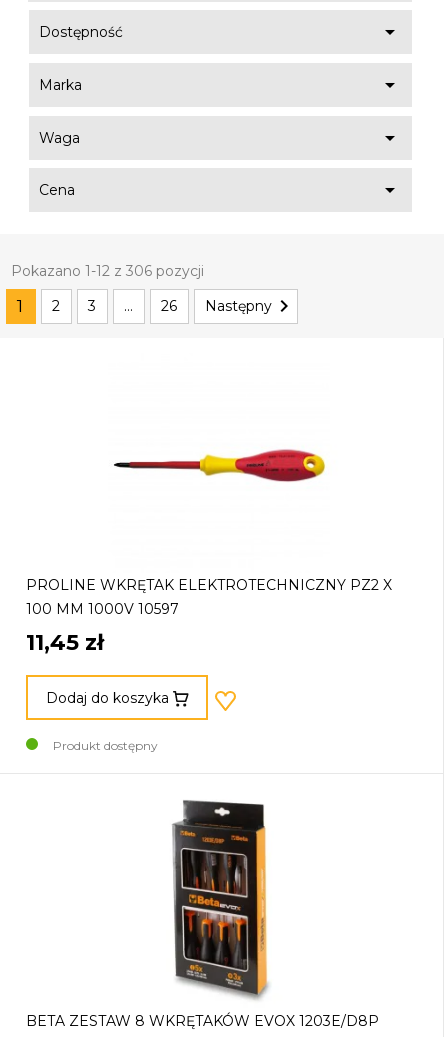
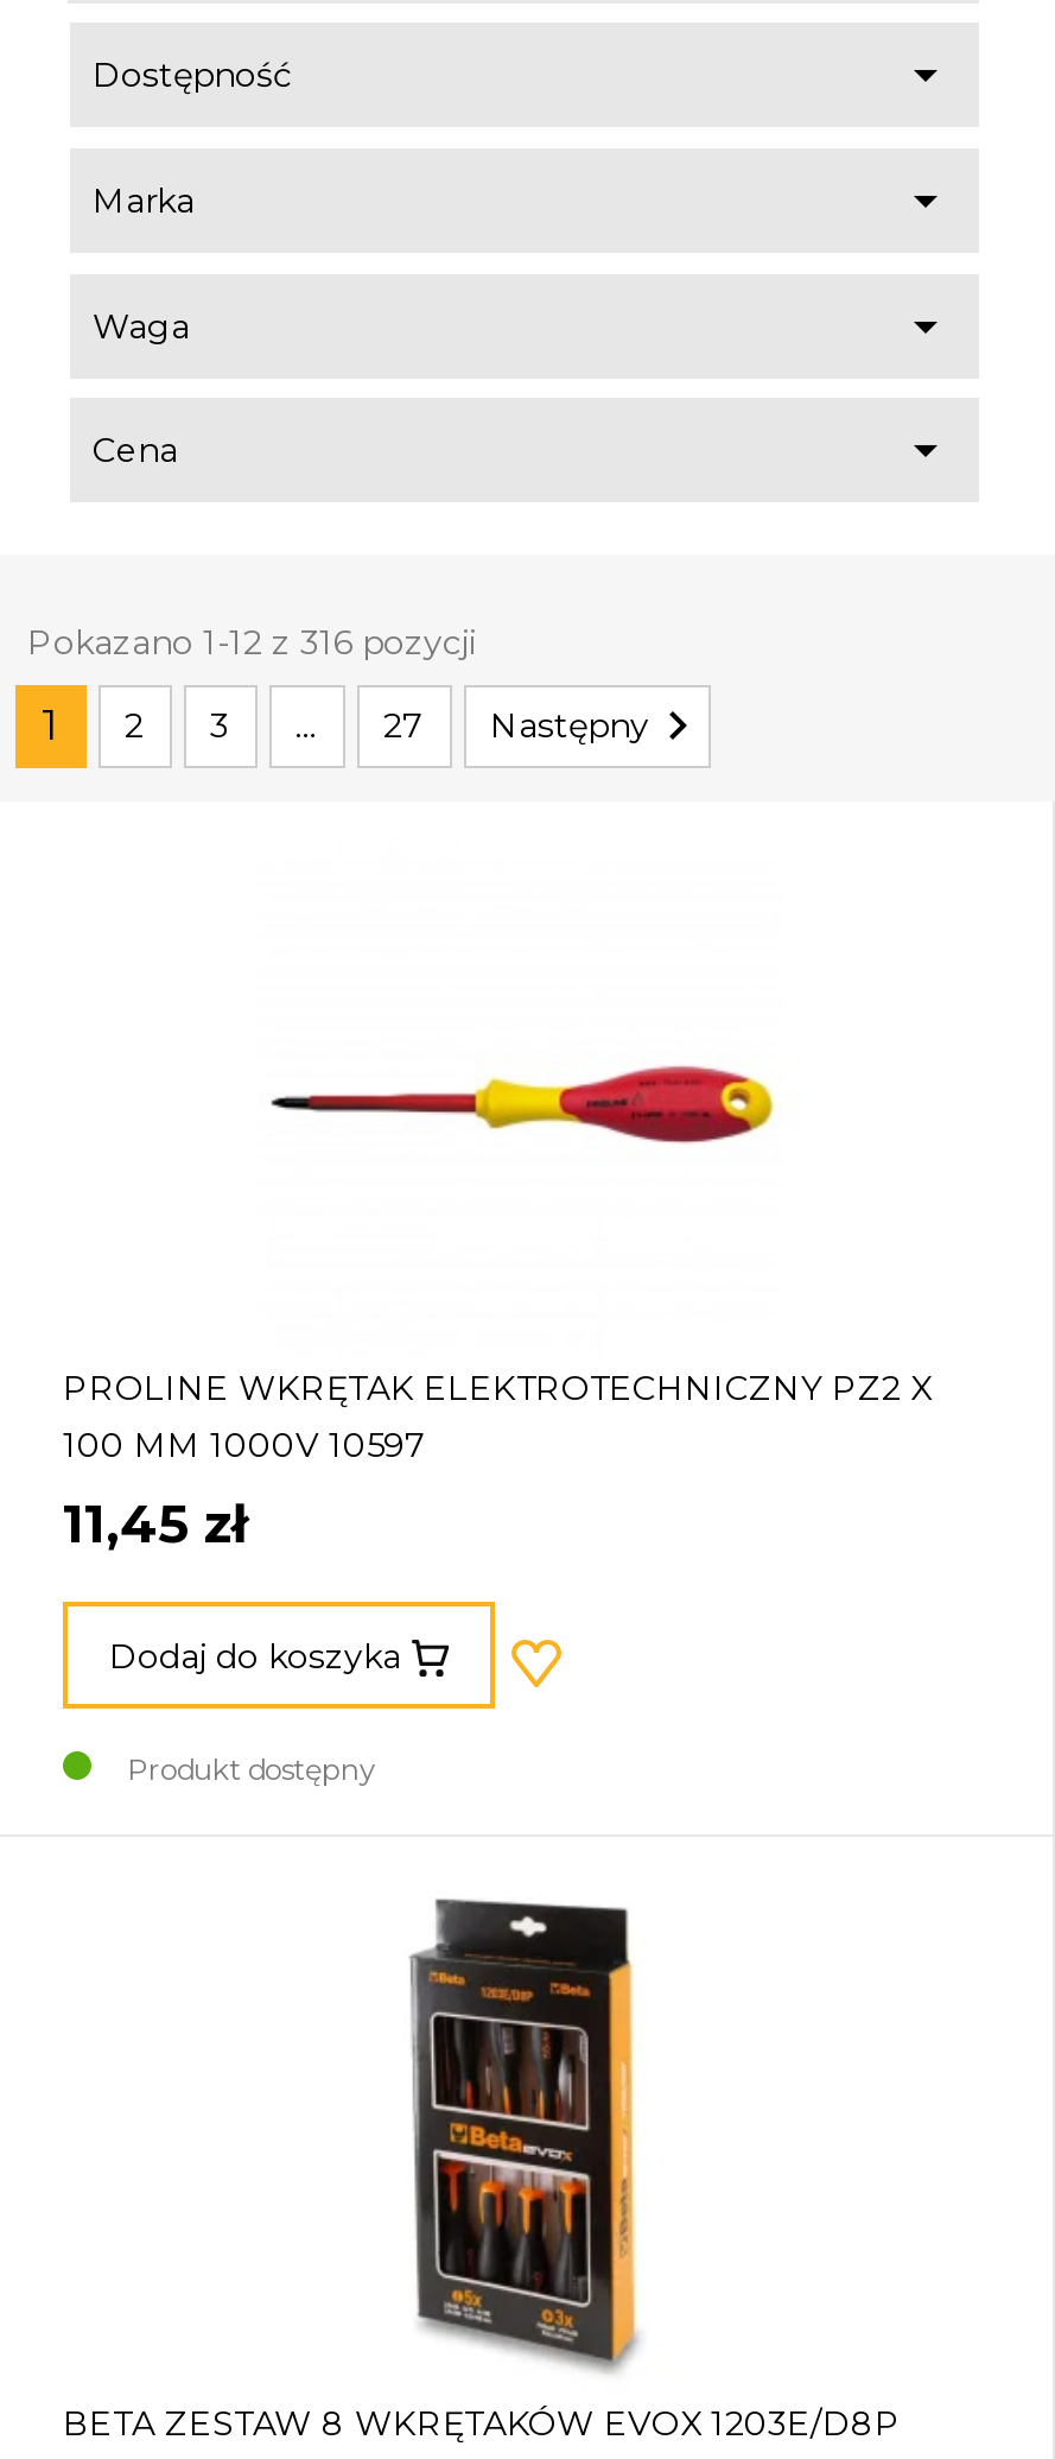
- Pokazano 1-12 z 306 pozycji
+ Pokazano 1-12 z 316 pozycji

- 26
+ 27
